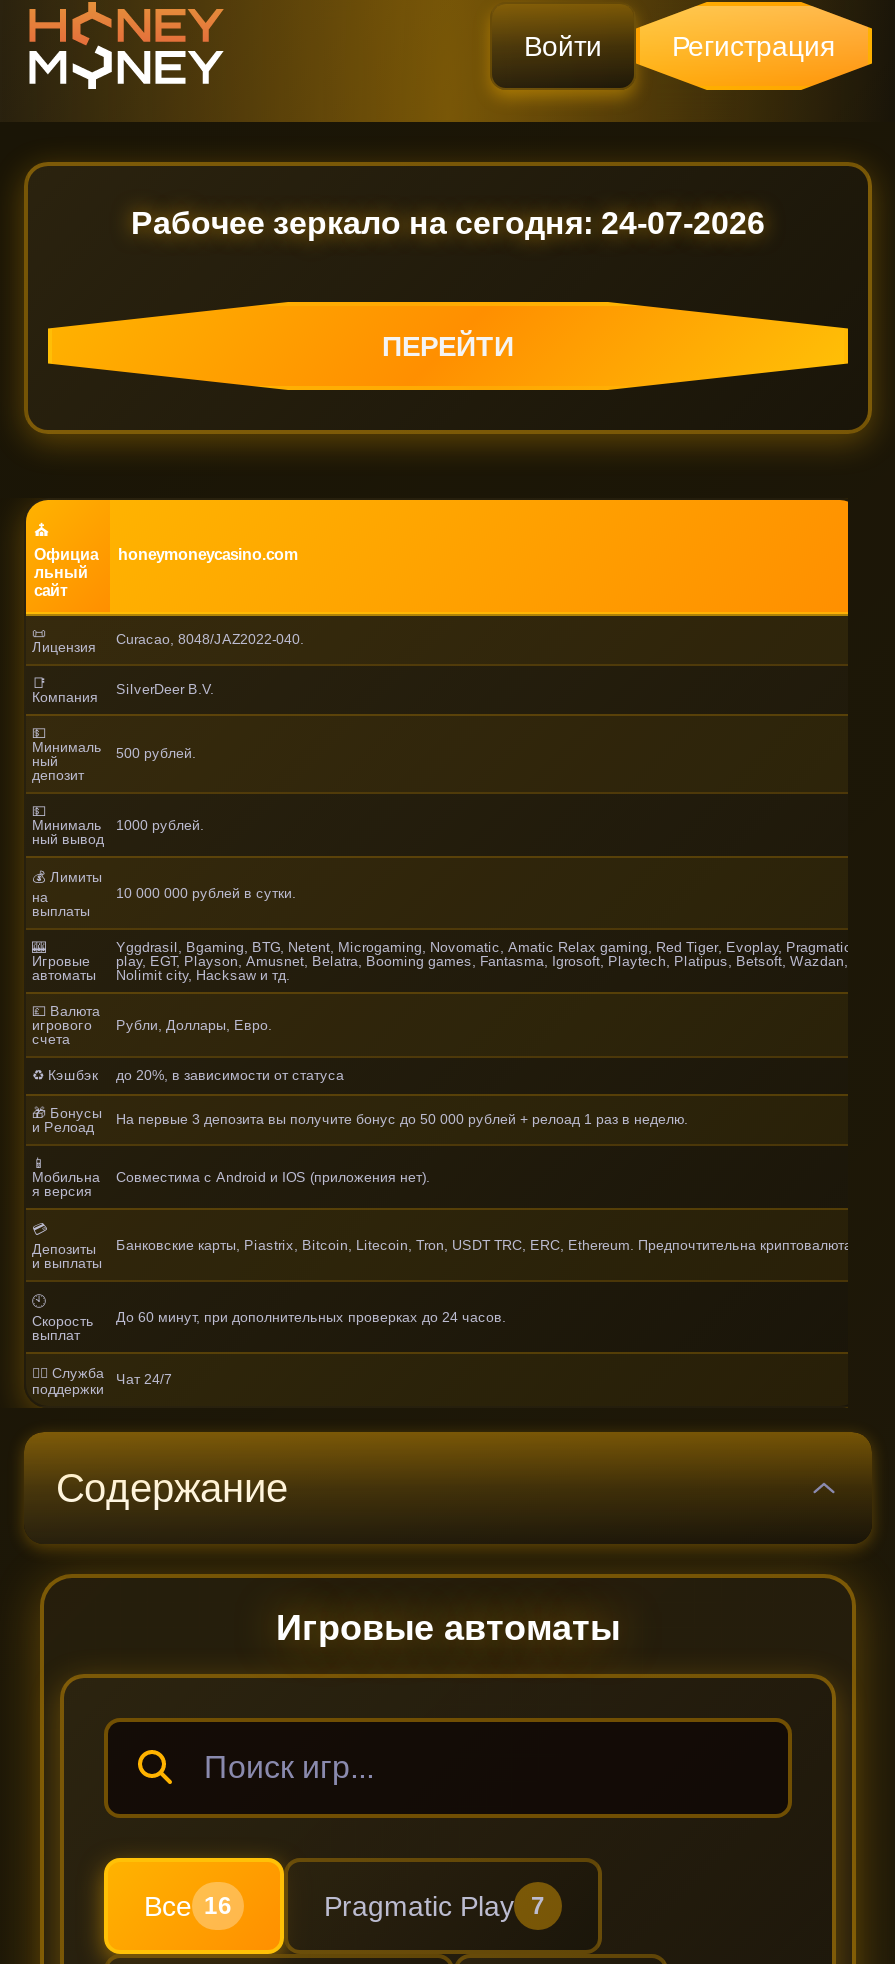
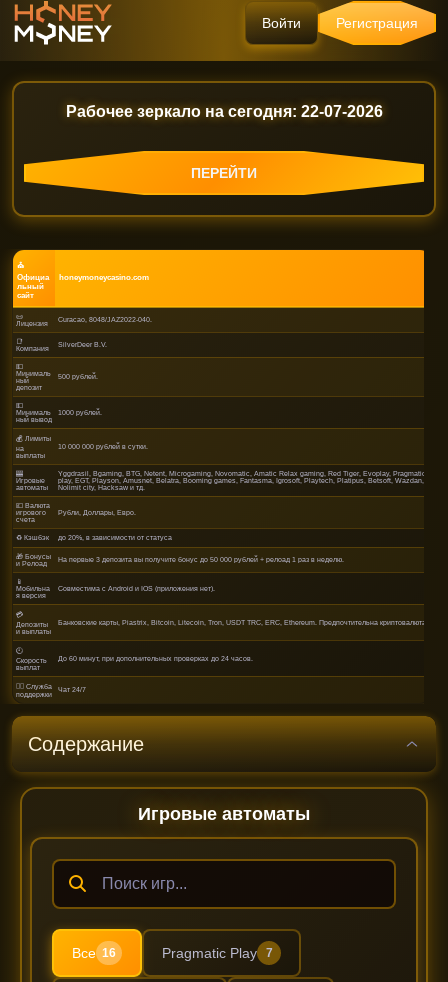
- Рабочее зеркало на сегодня: 24-07-2026
+ Рабочее зеркало на сегодня: 22-07-2026
